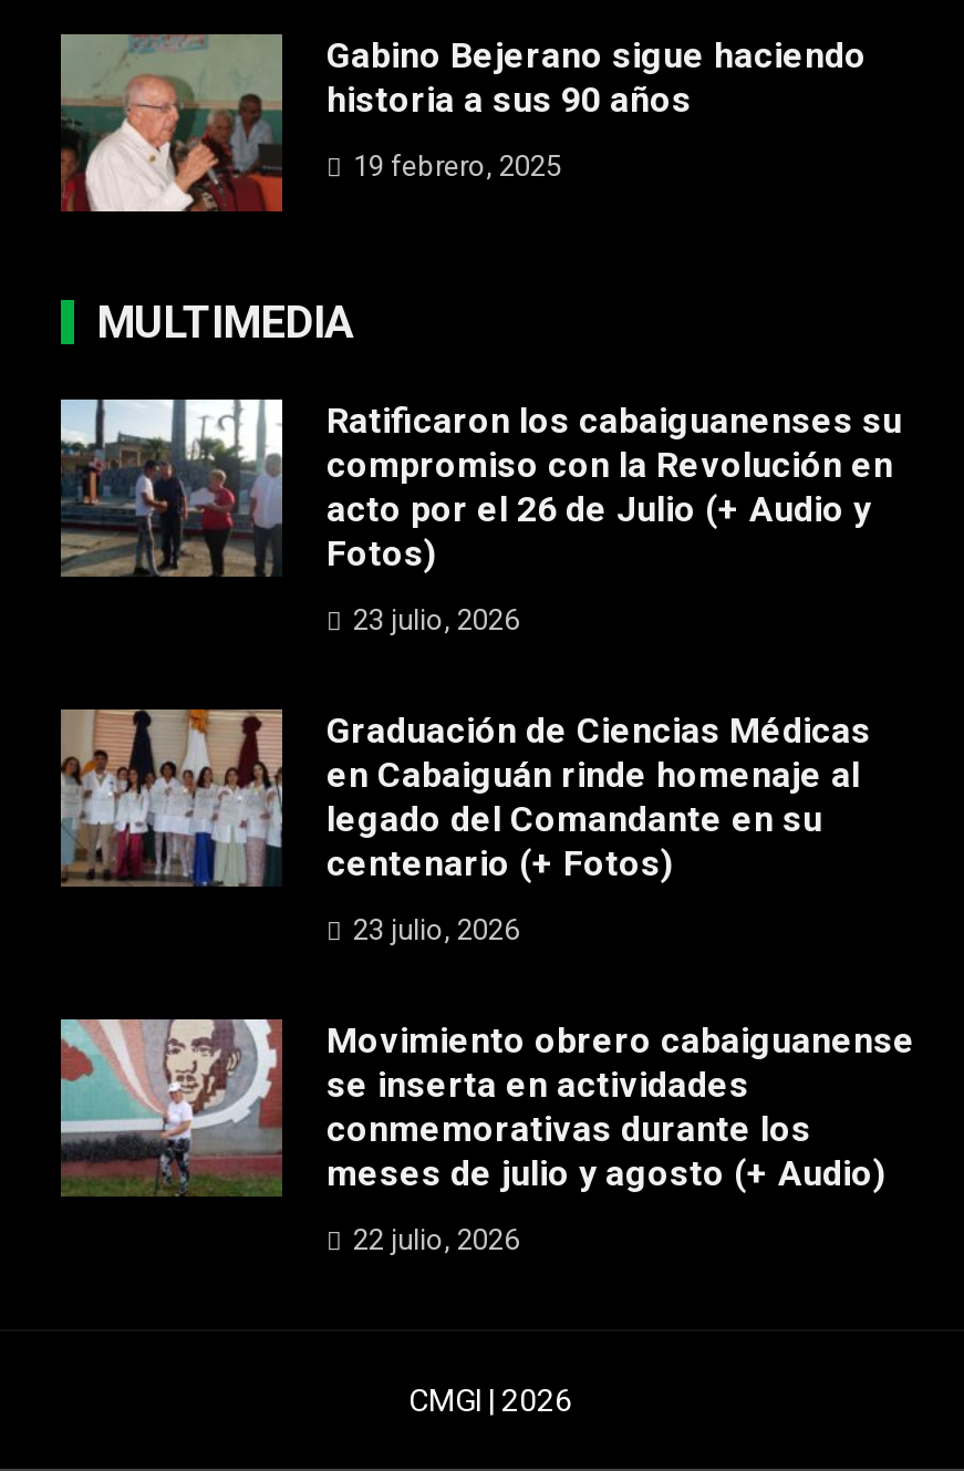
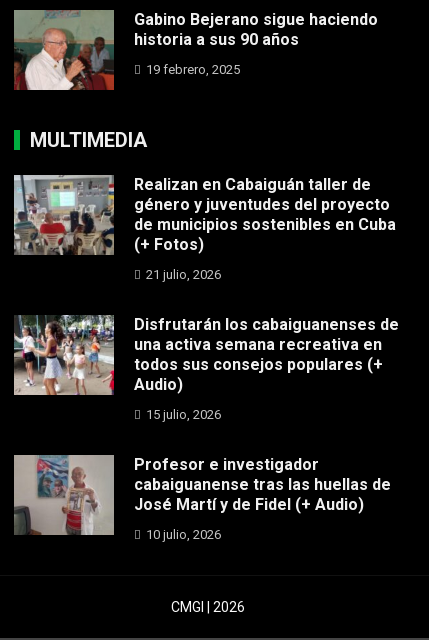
- [image]
- Ratificaron los cabaiguanenses su
- compromiso con la Revolución en
- acto por el 26 de Julio (+ Audio y
- Fotos)
+ [image]
+ Realizan en Cabaiguán taller de
+ género y juventudes del proyecto
+ de municipios sostenibles en Cuba
+ (+ Fotos)

- 23 julio, 2026
+ 21 julio, 2026

- [image]
- Graduación de Ciencias Médicas
- en Cabaiguán rinde homenaje al
- legado del Comandante en su
- centenario (+ Fotos)
+ [image]
+ Disfrutarán los cabaiguanenses de
+ una activa semana recreativa en
+ todos sus consejos populares (+
+ Audio)

- 23 julio, 2026
+ 15 julio, 2026

- [image]
- Movimiento obrero cabaiguanense
- se inserta en actividades
- conmemorativas durante los
- meses de julio y agosto (+ Audio)
+ [image]
+ Profesor e investigador
+ cabaiguanense tras las huellas de
+ José Martí y de Fidel (+ Audio)

- 22 julio, 2026
+ 10 julio, 2026
